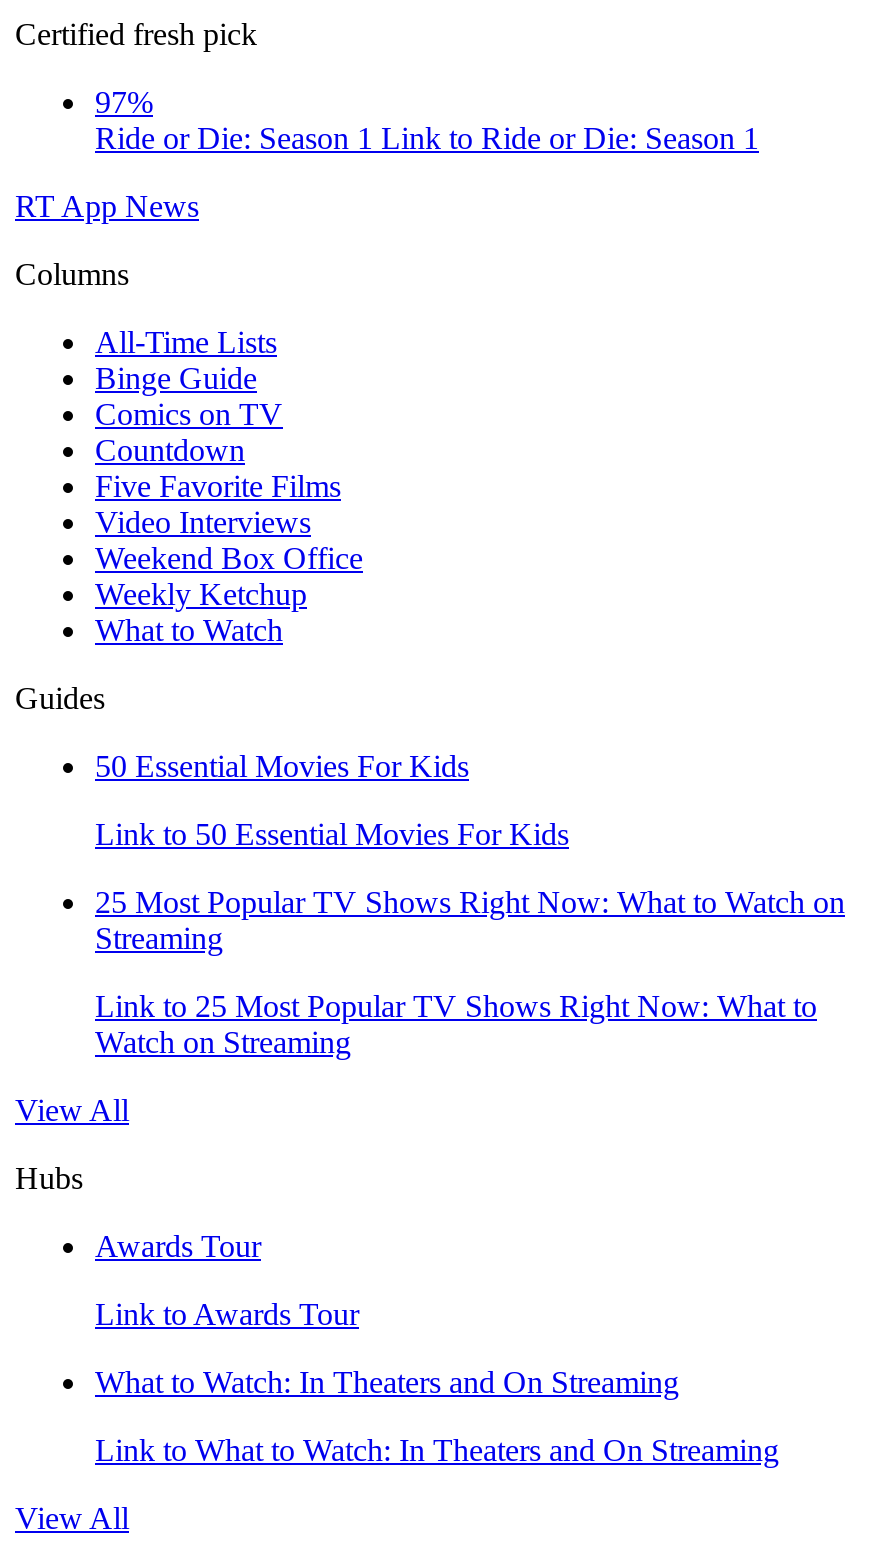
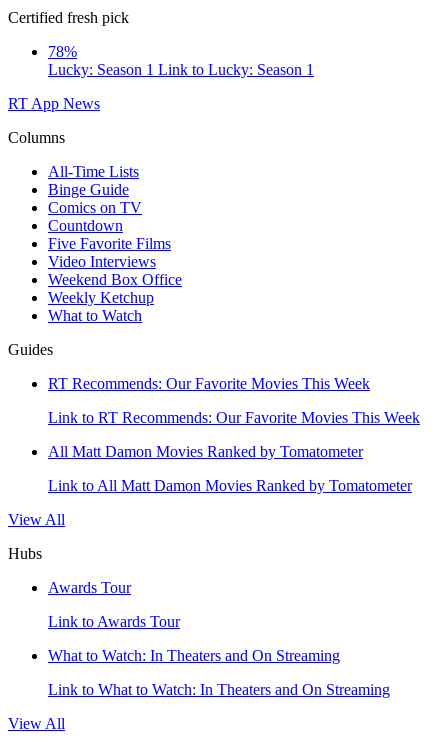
- 97%
- Ride or Die: Season 1 Link to Ride or Die: Season 1
+ 78%
+ Lucky: Season 1 Link to Lucky: Season 1

- 50 Essential Movies For Kids
+ RT Recommends: Our Favorite Movies This Week

- Link to 50 Essential Movies For Kids
+ Link to RT Recommends: Our Favorite Movies This Week

- 25 Most Popular TV Shows Right Now: What to Watch on
- Streaming
+ All Matt Damon Movies Ranked by Tomatometer

- Link to 25 Most Popular TV Shows Right Now: What to
- Watch on Streaming
+ Link to All Matt Damon Movies Ranked by Tomatometer
